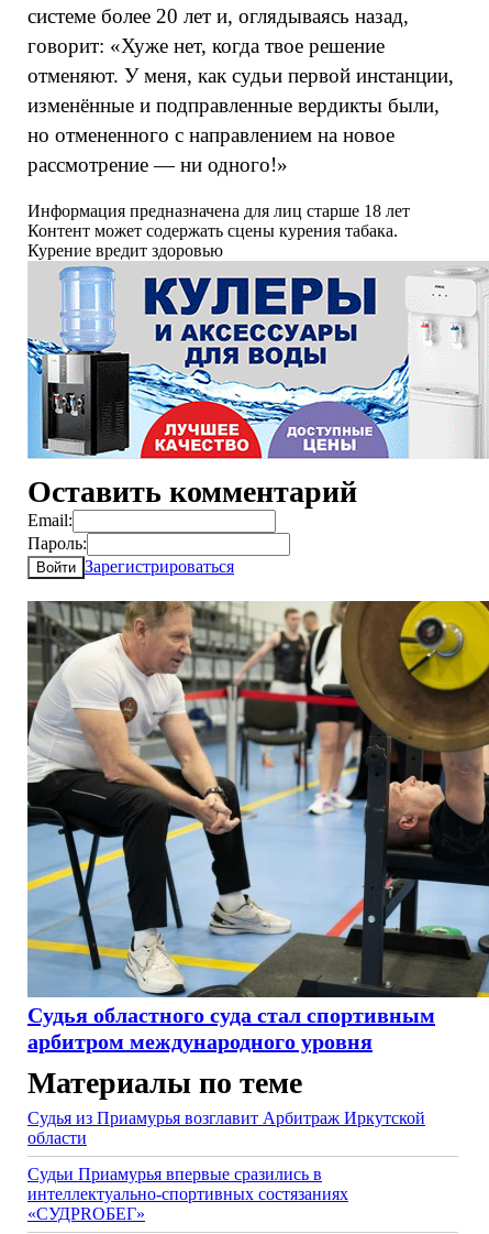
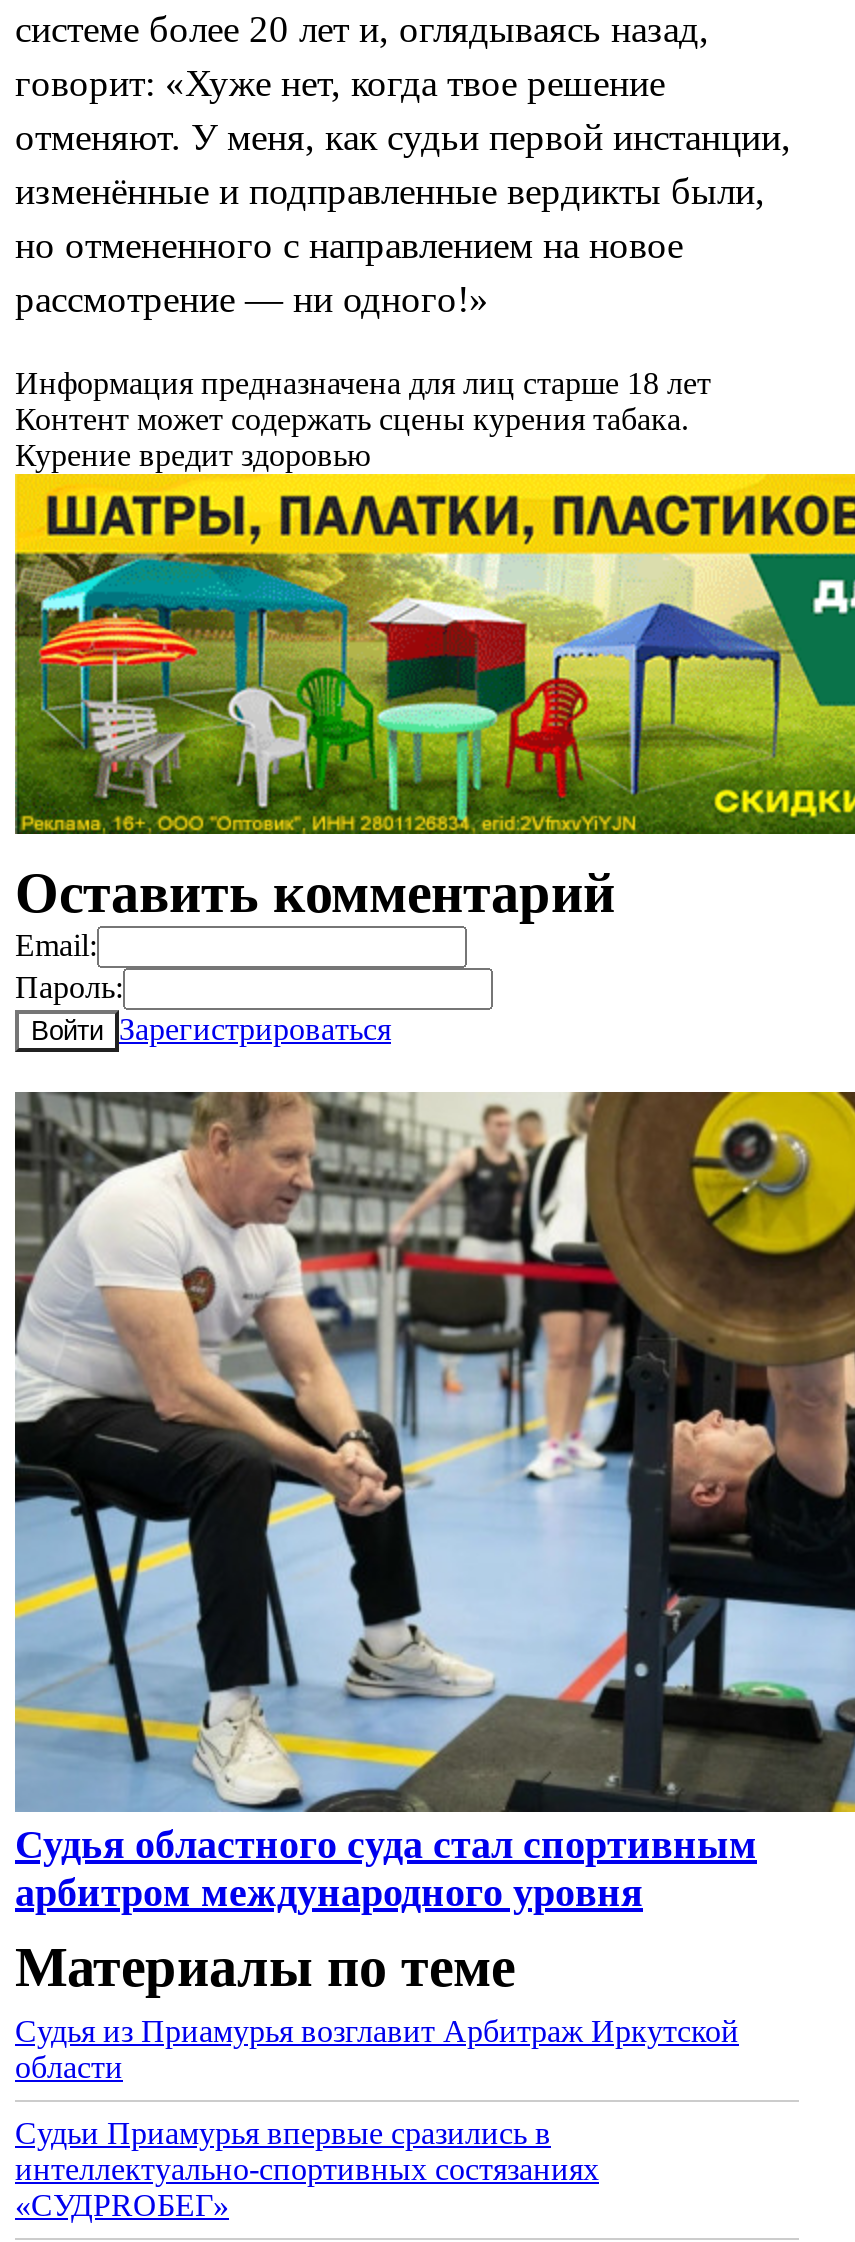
- [image]
+ [image]
